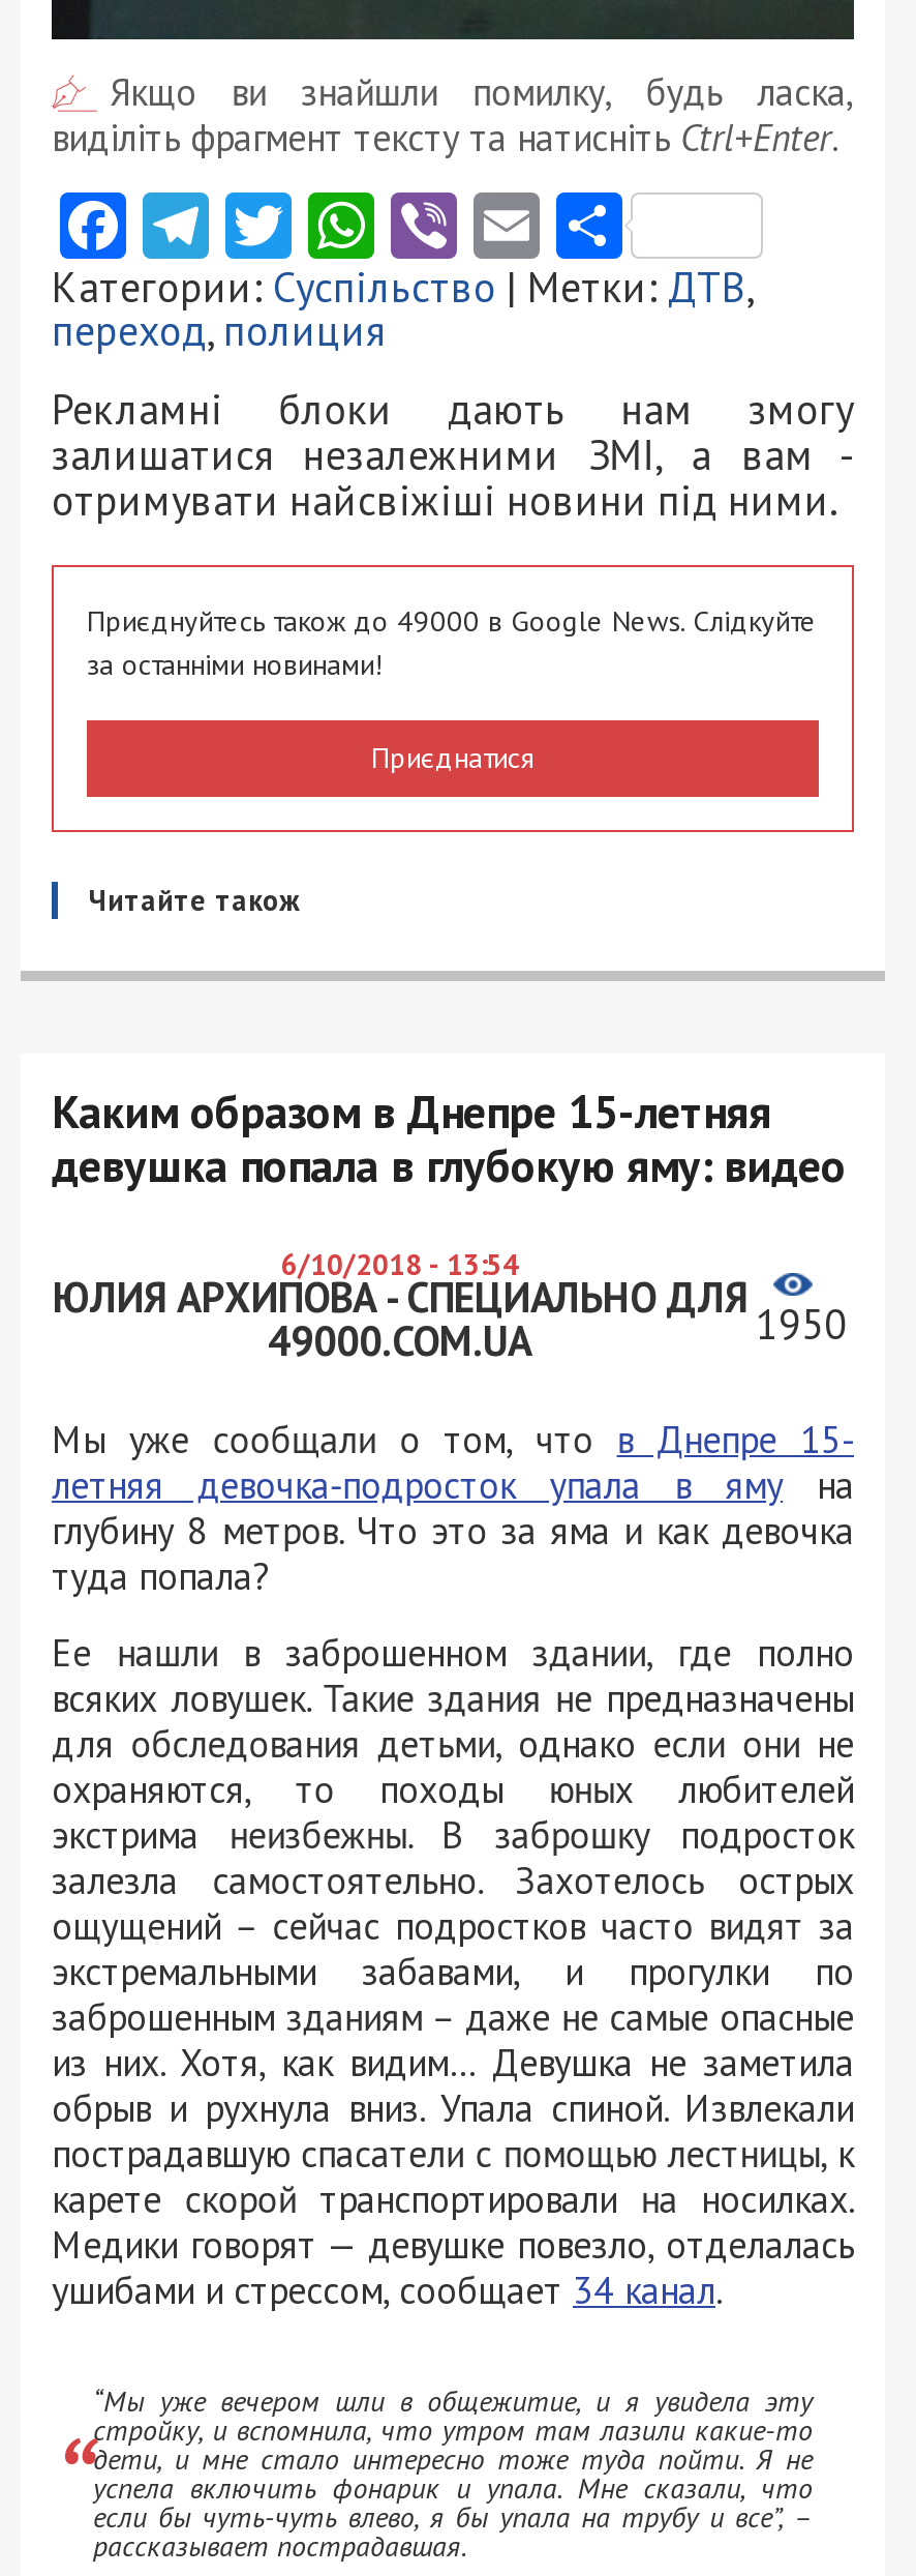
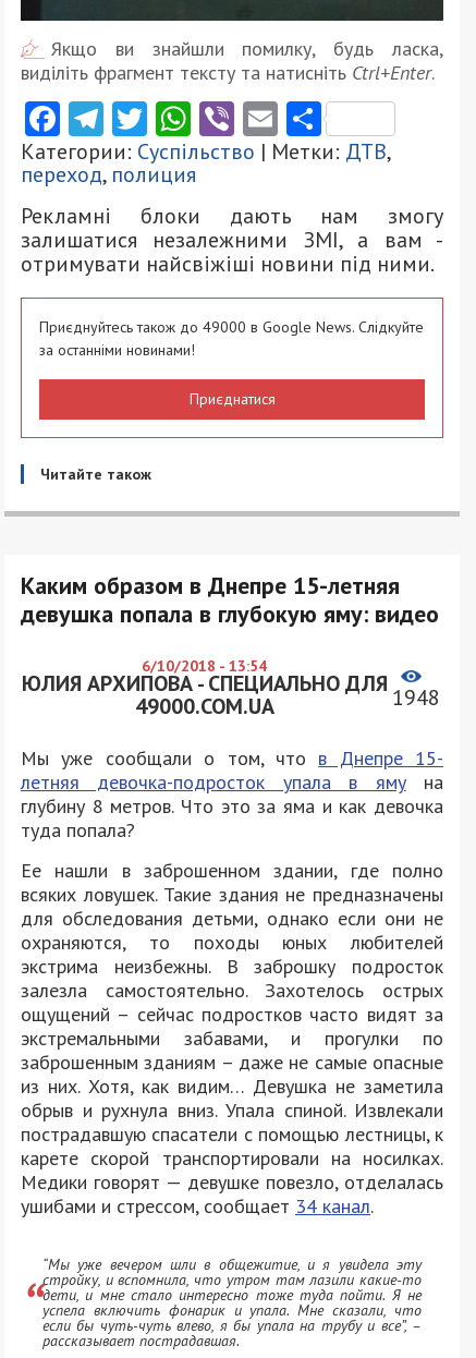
- ЮЛИЯ АРХИПОВА - СПЕЦИАЛЬНО ДЛЯ 1950
+ ЮЛИЯ АРХИПОВА - СПЕЦИАЛЬНО ДЛЯ 1948
